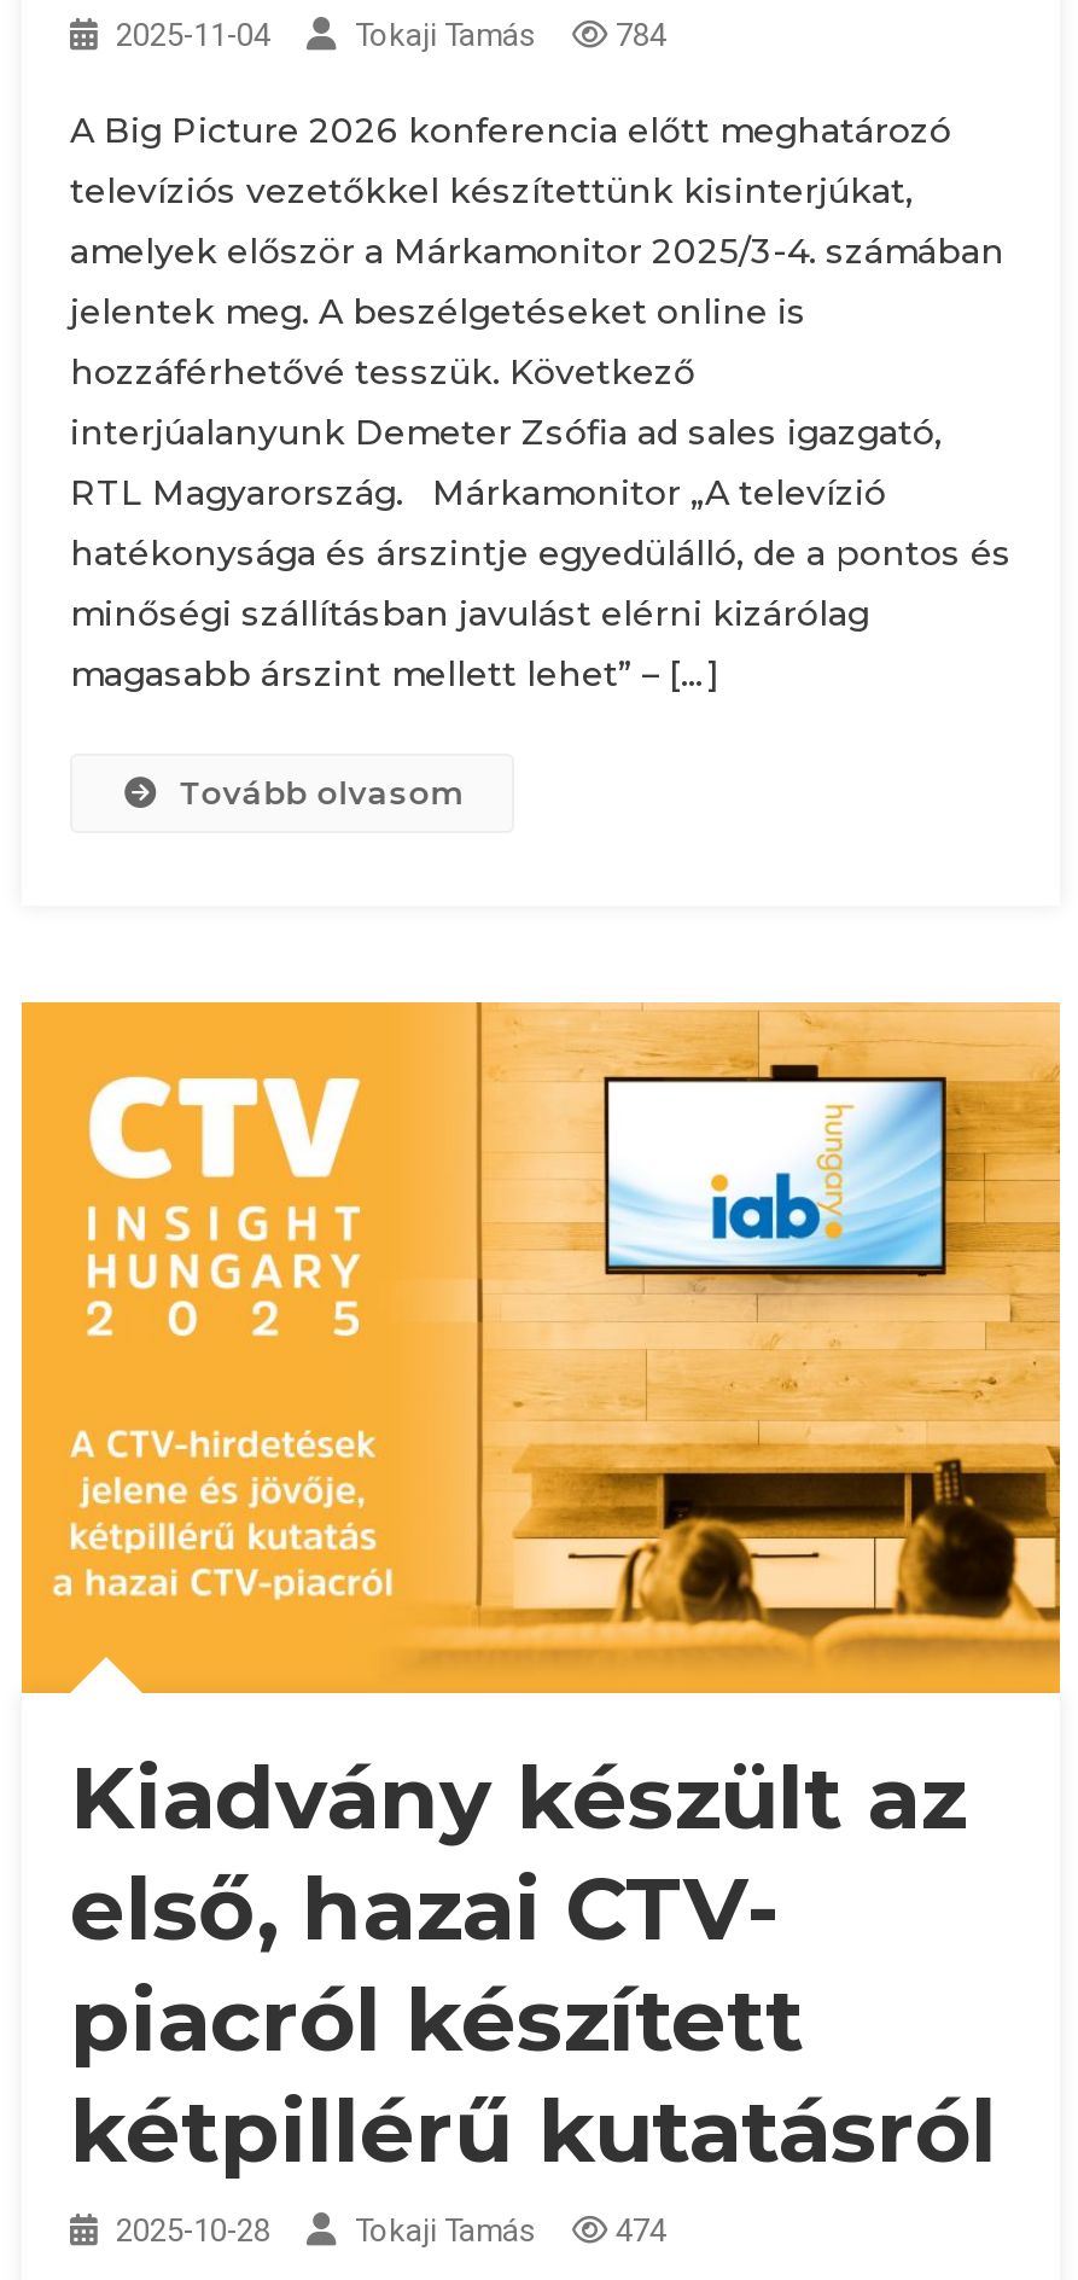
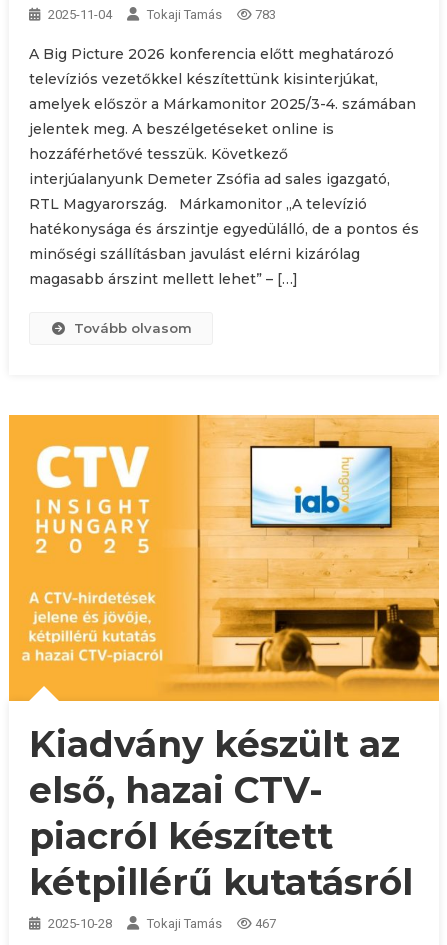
- 784
+ 783

- 474
+ 467
